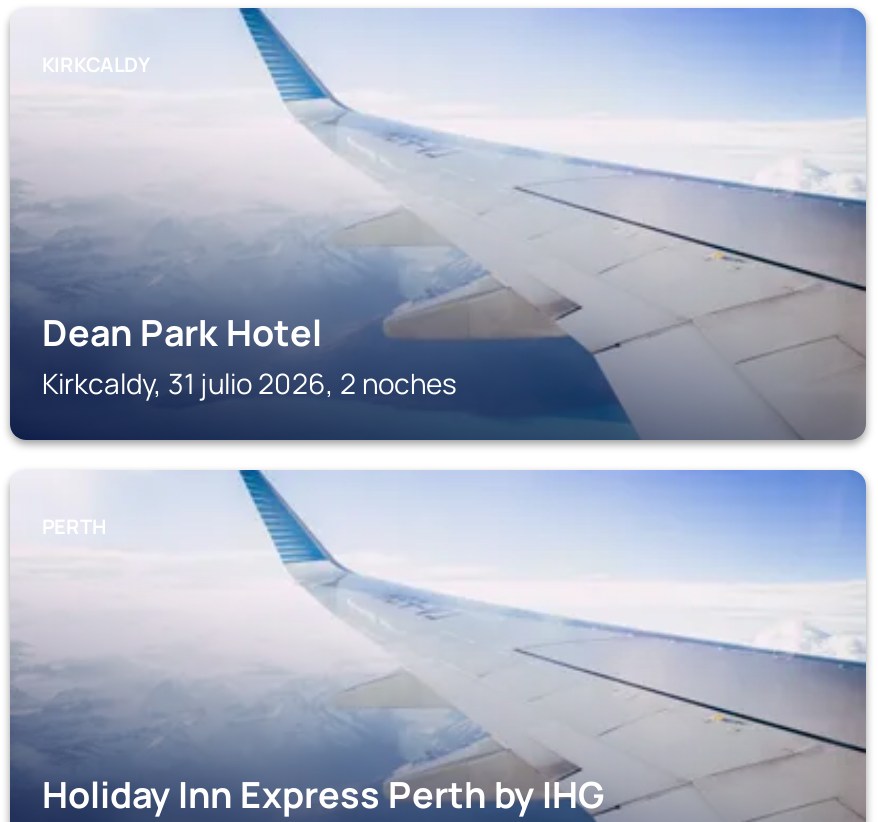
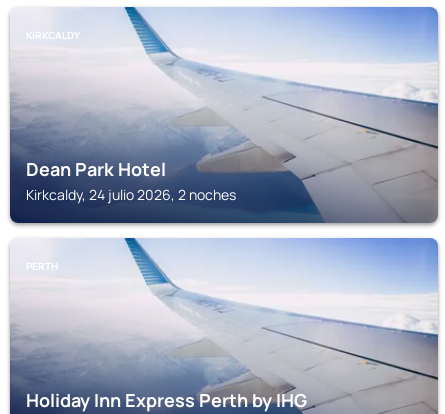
- Kirkcaldy, 31 julio 2026, 2 noches
+ Kirkcaldy, 24 julio 2026, 2 noches
